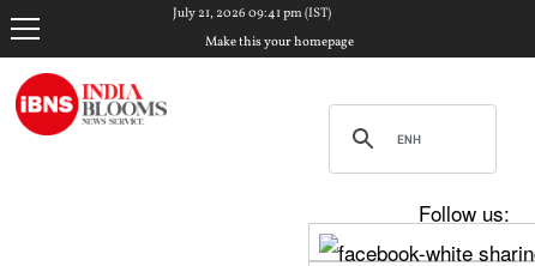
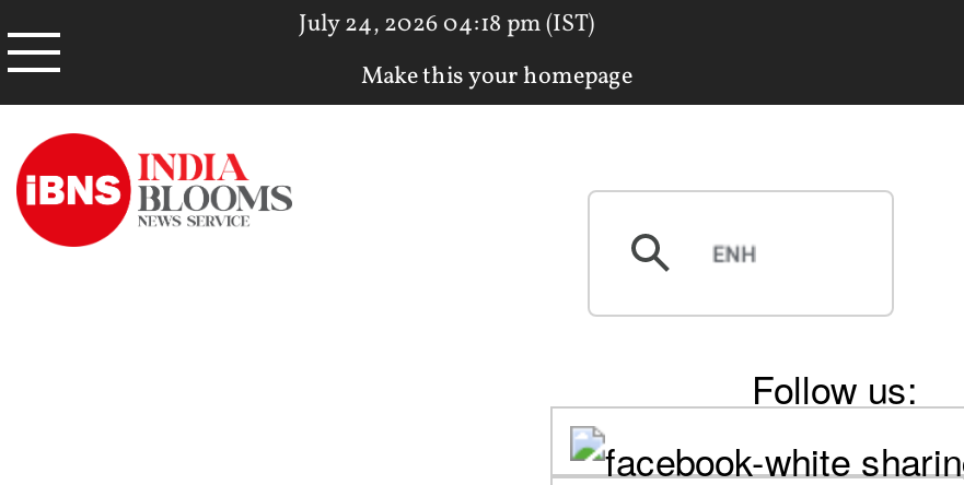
- July 21, 2026 09:41 pm (IST)
+ July 24, 2026 04:18 pm (IST)
